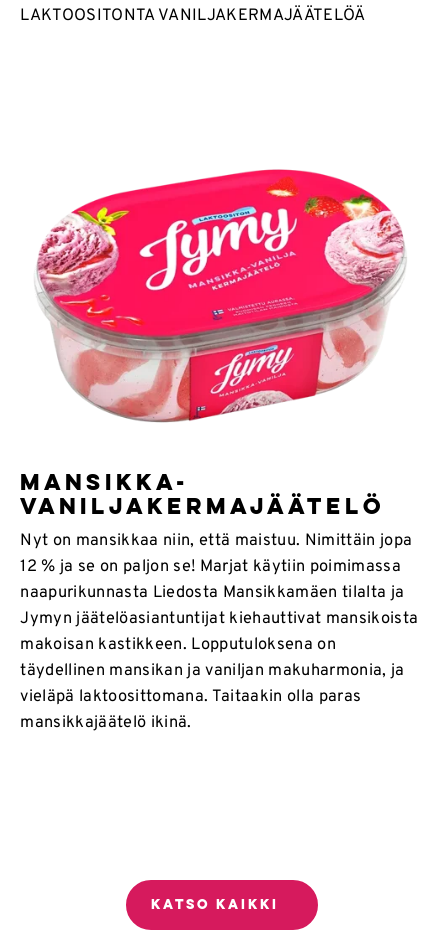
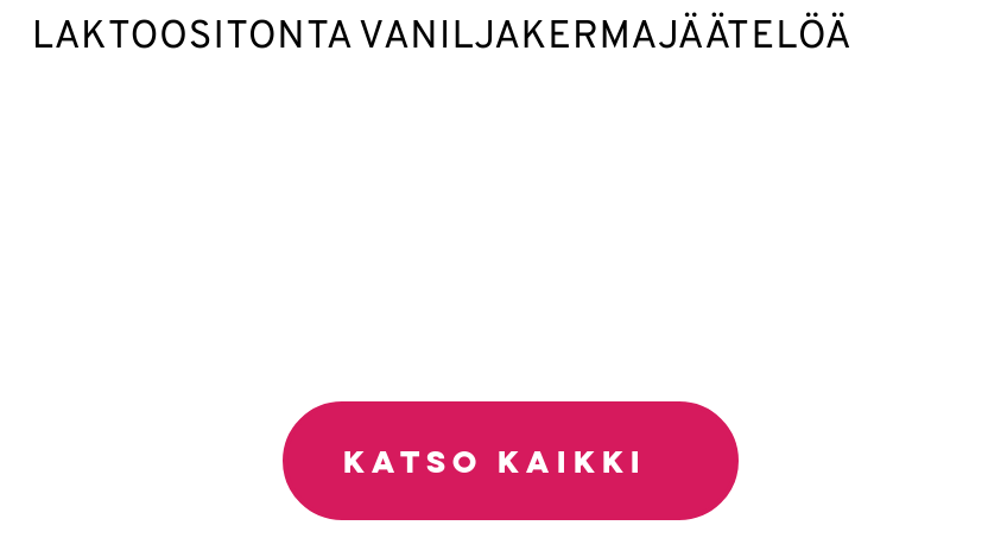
- [image]

- MANSIKKA-
- VANILJAKERMAJÄÄTELÖ
- Nyt on mansikkaa niin, että maistuu. Nimittäin jopa
- 12 % ja se on paljon se! Marjat käytiin poimimassa
- naapurikunnasta Liedosta Mansikkamäen tilalta ja
- Jymyn jäätelöasiantuntijat kiehauttivat mansikoista
- makoisan kastikkeen. Lopputuloksena on
- täydellinen mansikan ja vaniljan makuharmonia, ja
- vieläpä laktoosittomana. Taitaakin olla paras
- mansikkajäätelö ikinä.
